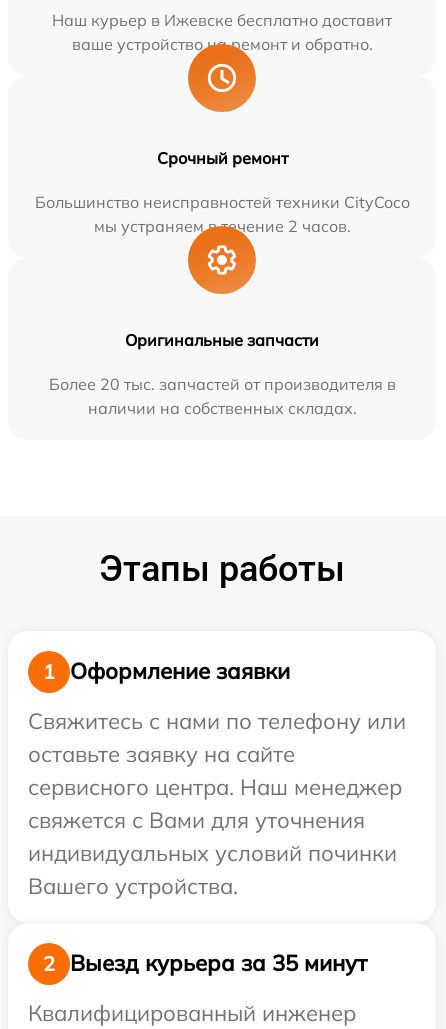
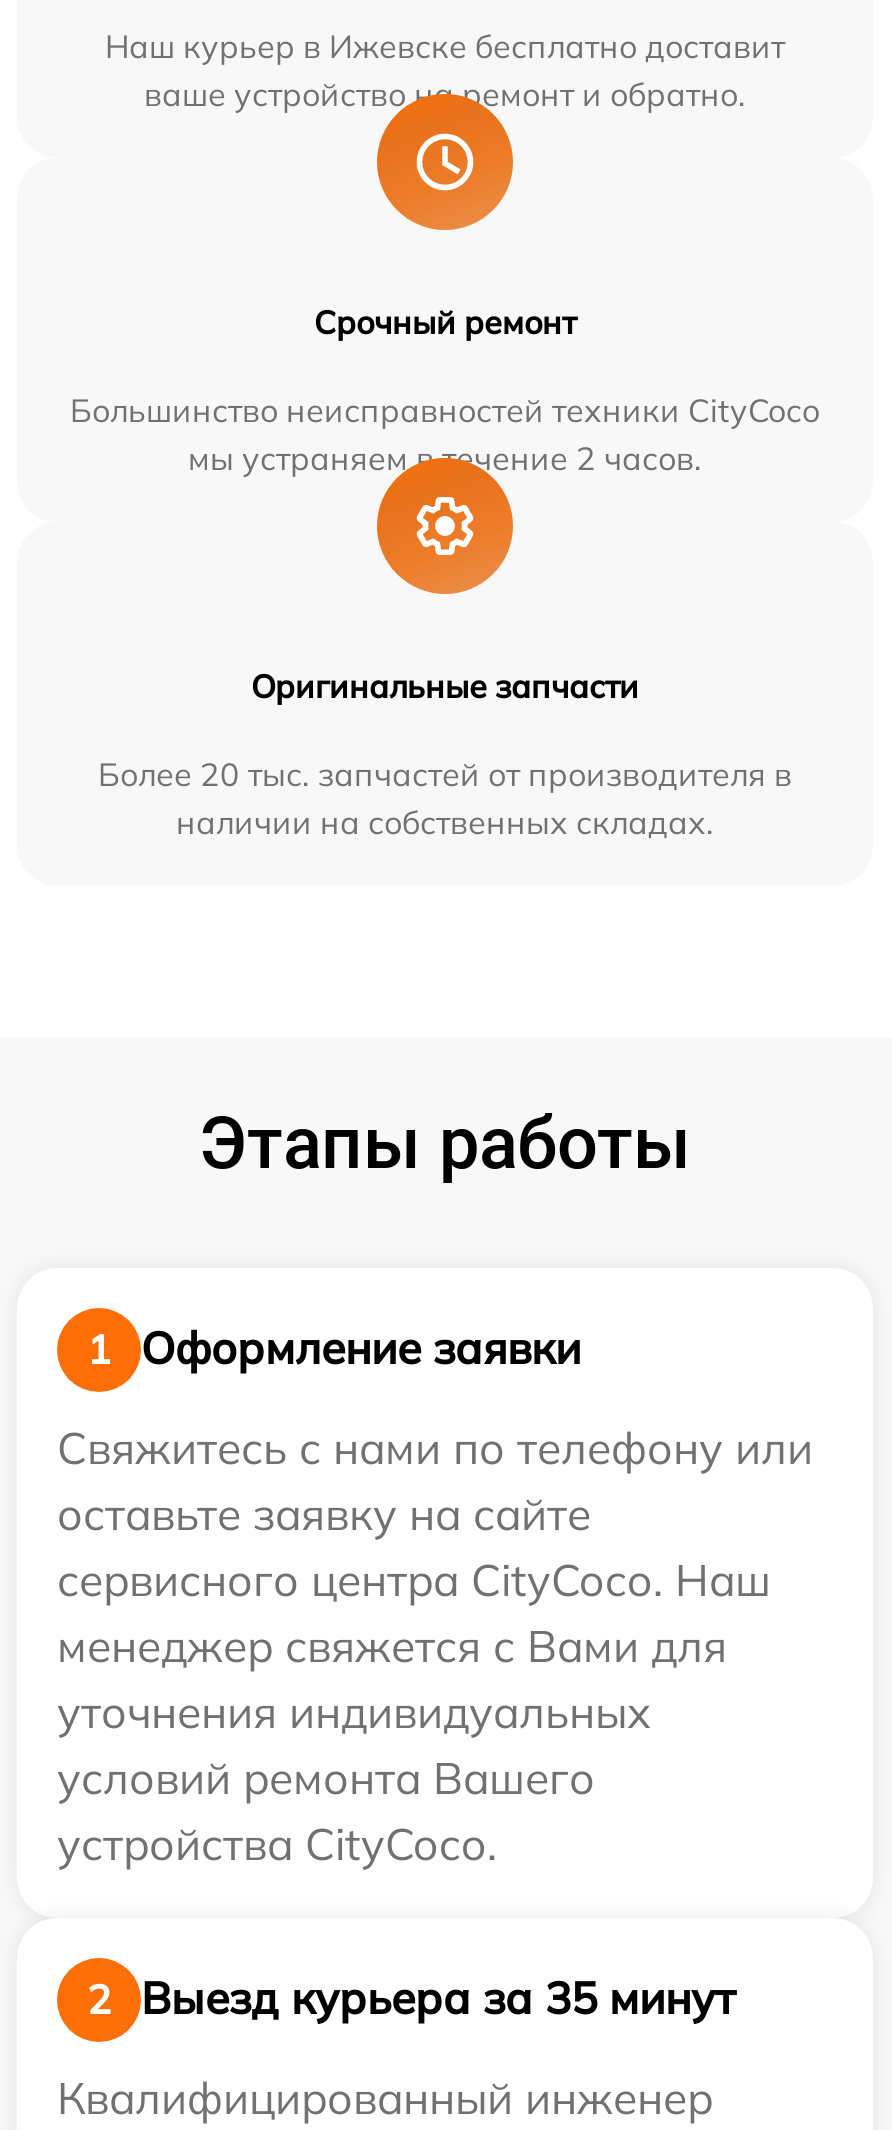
- сервисного центра. Наш менеджер
- свяжется с Вами для уточнения
- индивидуальных условий починки
- Вашего устройства.
+ сервисного центра CityCoco. Наш
+ менеджер свяжется с Вами для
+ уточнения индивидуальных
+ условий ремонта Вашего
+ устройства CityCoco.
